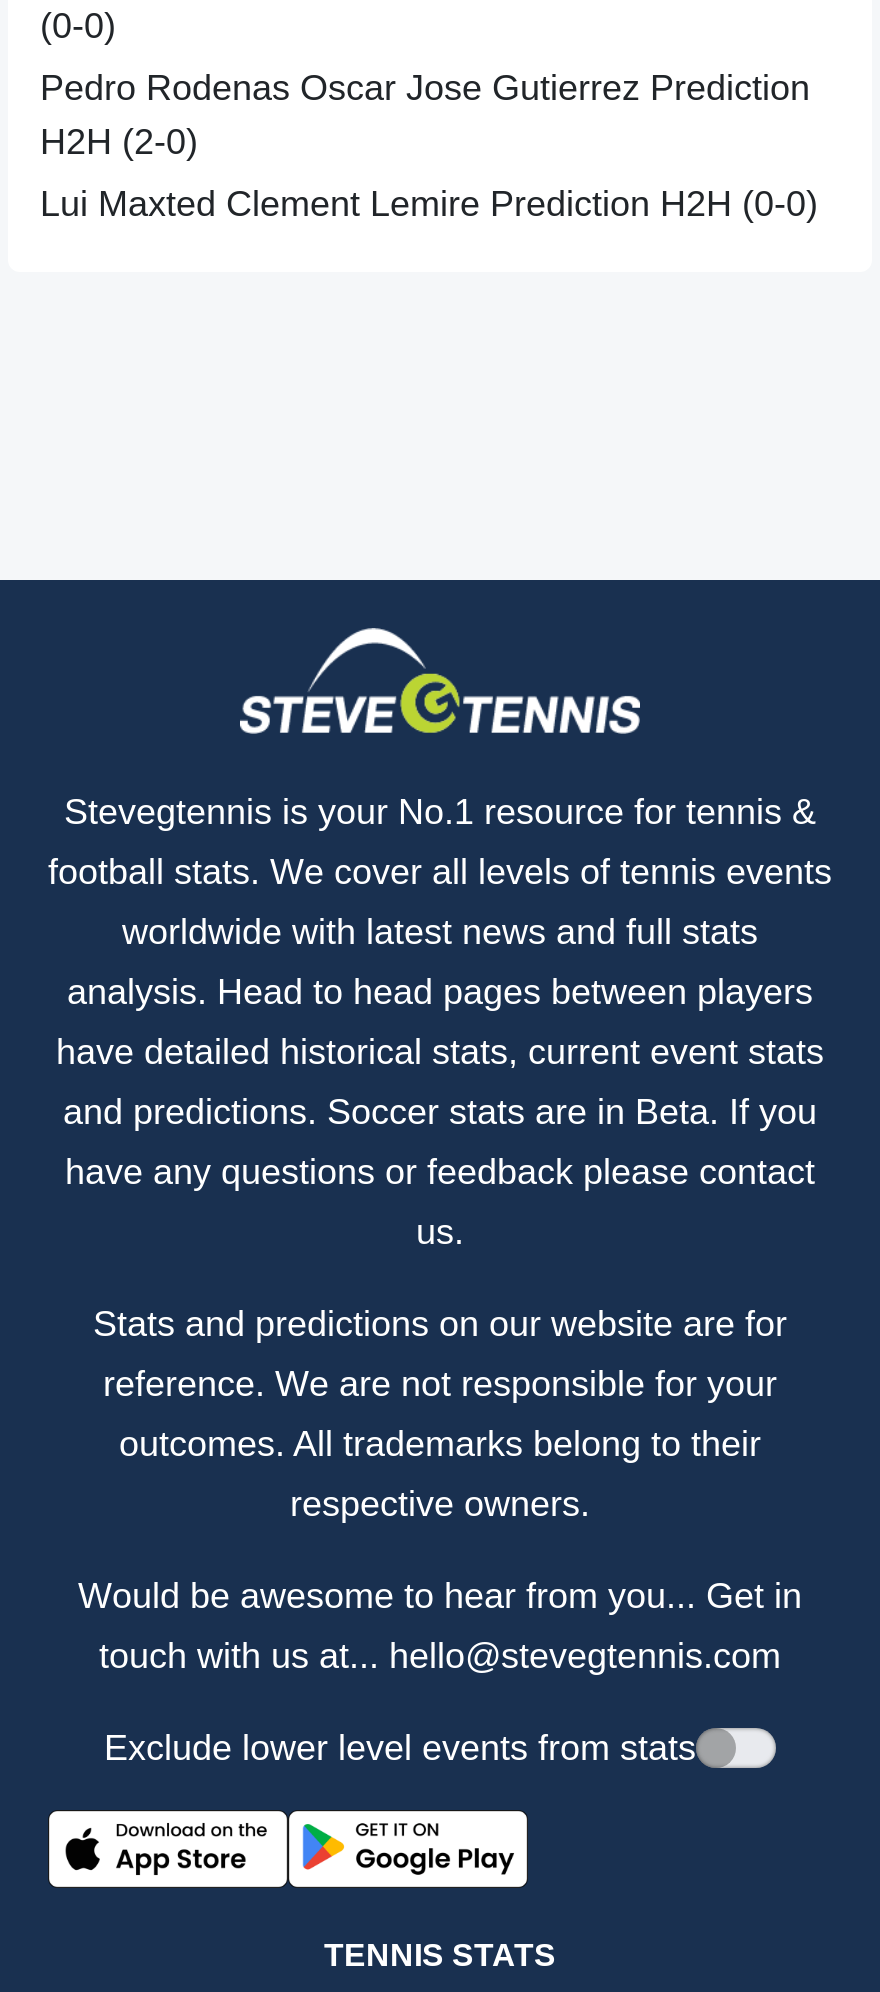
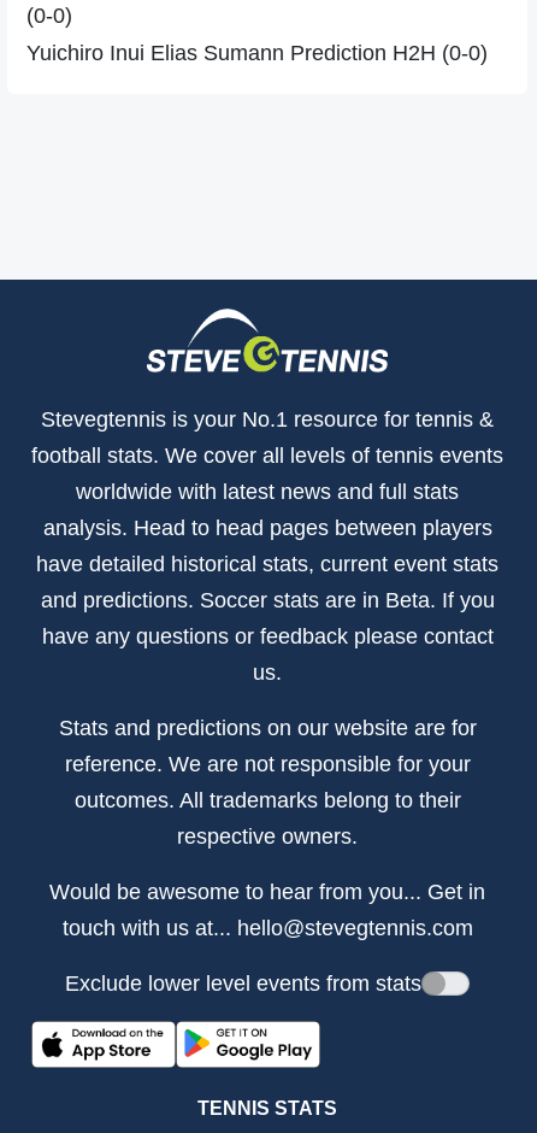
- Pedro Rodenas Oscar Jose Gutierrez Prediction
- H2H (2-0)
- Lui Maxted Clement Lemire Prediction H2H (0-0)
+ Yuichiro Inui Elias Sumann Prediction H2H (0-0)
